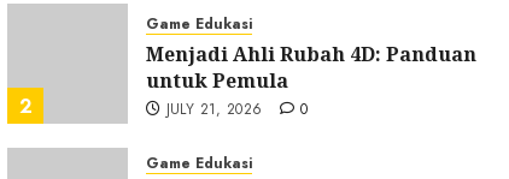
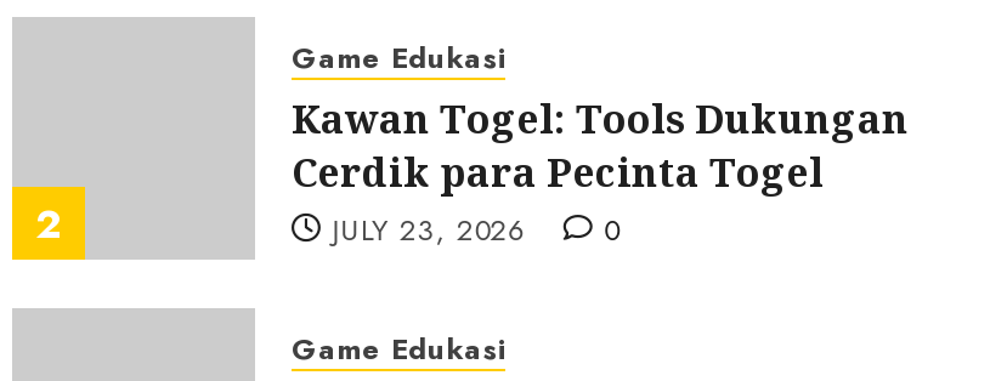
- Menjadi Ahli Rubah 4D: Panduan
- untuk Pemula
- JULY 21, 2026
+ Kawan Togel: Tools Dukungan
+ Cerdik para Pecinta Togel
+ JULY 23, 2026
